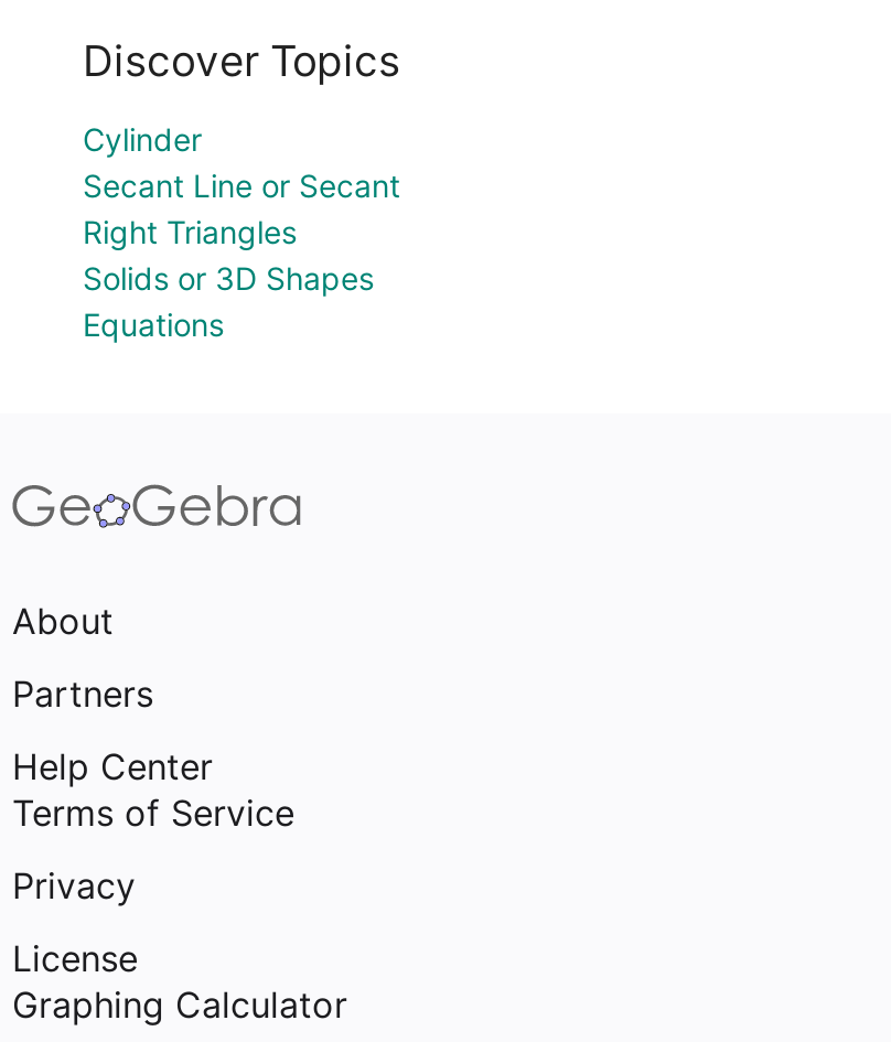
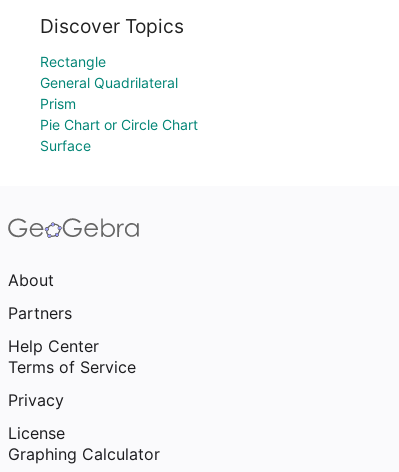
- Cylinder
- Secant Line or Secant
- Right Triangles
- Solids or 3D Shapes
- Equations
+ Rectangle
+ General Quadrilateral
+ Prism
+ Pie Chart or Circle Chart
+ Surface
